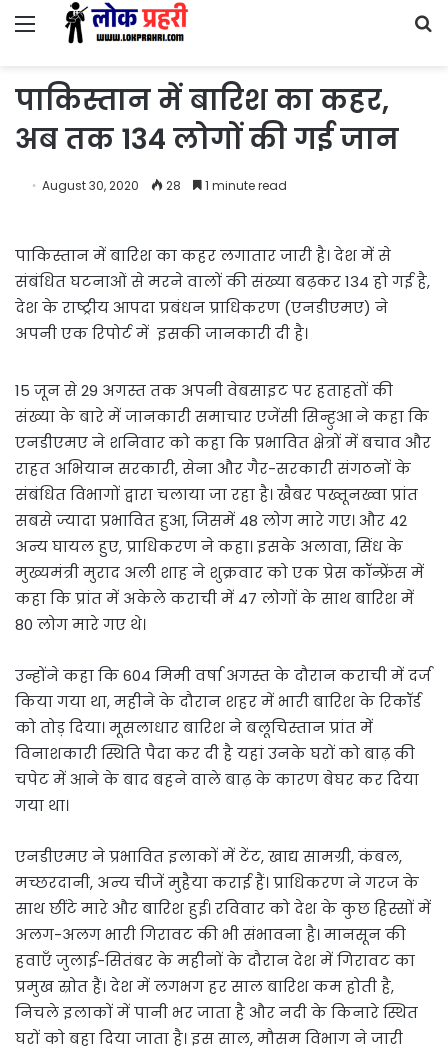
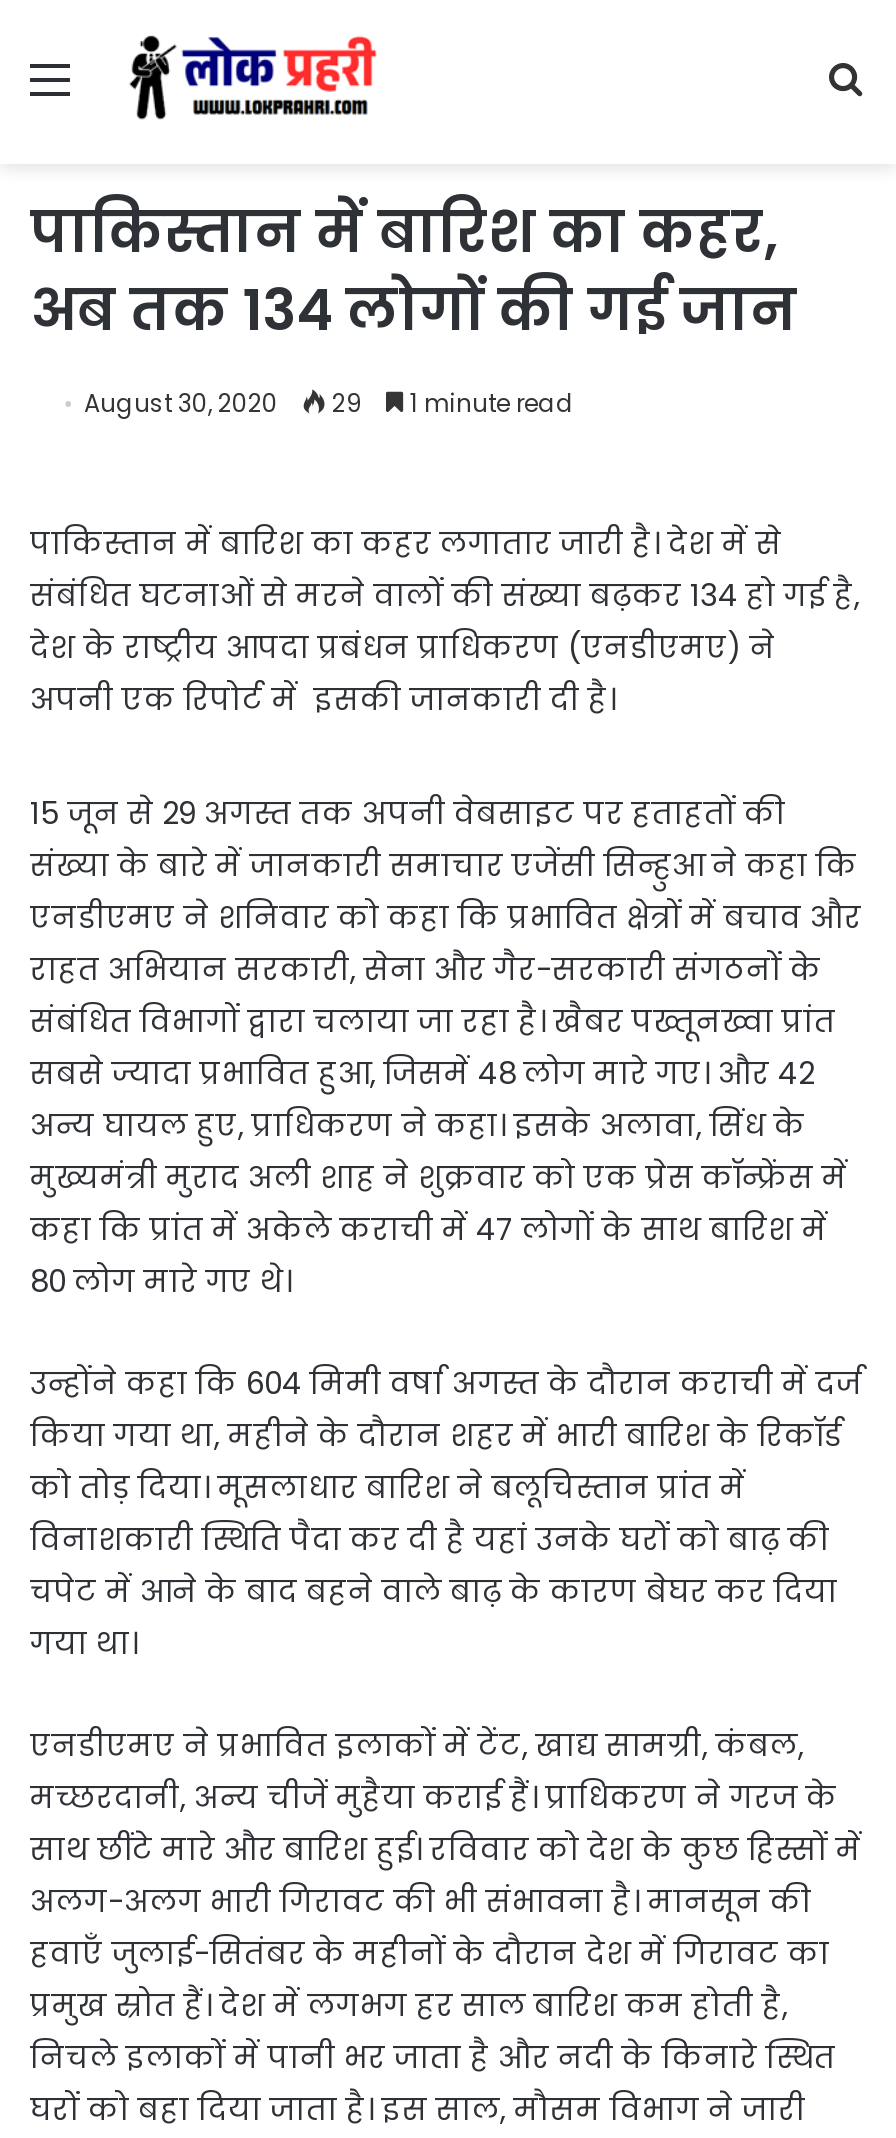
- August 30, 2020 28 1 minute read
+ August 30, 2020 29 1 minute read
